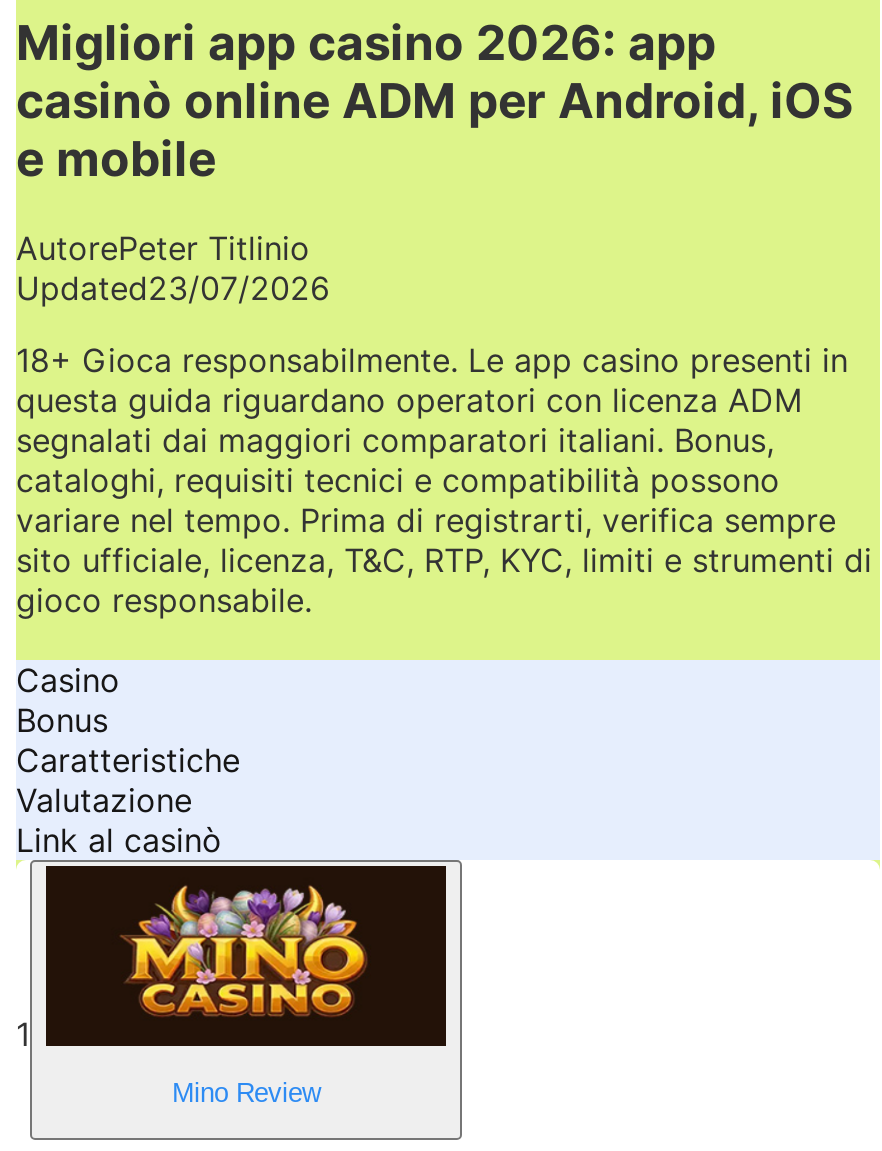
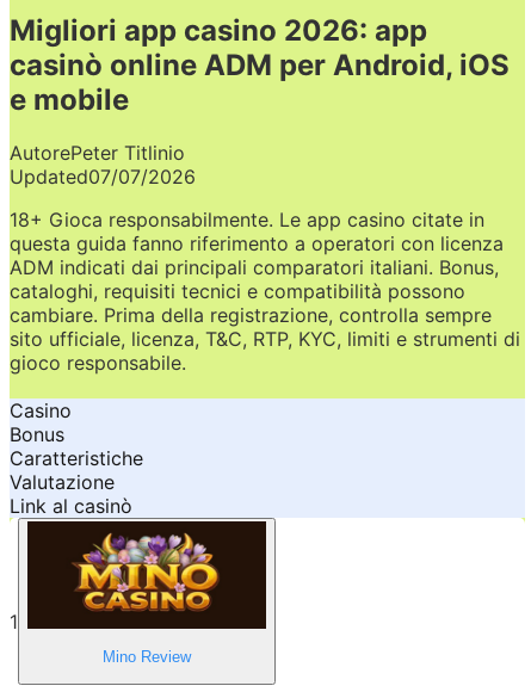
- Updated23/07/2026
+ Updated07/07/2026

- 18+ Gioca responsabilmente. Le app casino presenti in
- questa guida riguardano operatori con licenza ADM
- segnalati dai maggiori comparatori italiani. Bonus,
+ 18+ Gioca responsabilmente. Le app casino citate in
+ questa guida fanno riferimento a operatori con licenza
+ ADM indicati dai principali comparatori italiani. Bonus,

- variare nel tempo. Prima di registrarti, verifica sempre
+ cambiare. Prima della registrazione, controlla sempre
